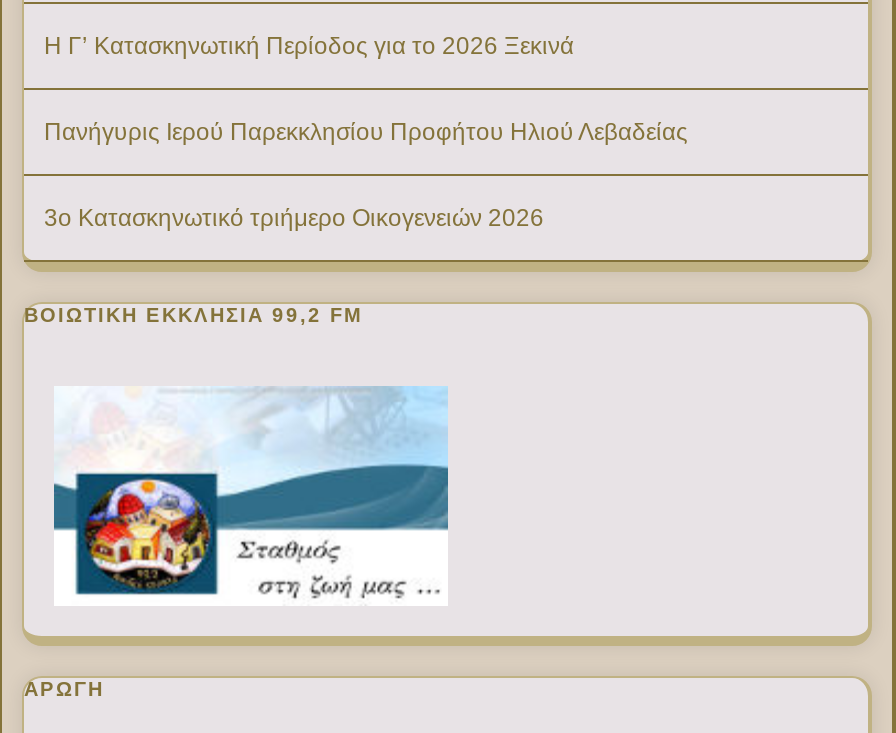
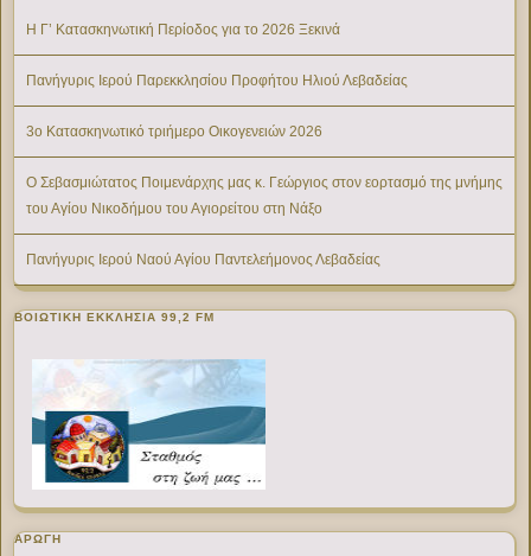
+ Ο Σεβασμιώτατος Ποιμενάρχης μας κ. Γεώργιος στον εορτασμό της μνήμης
+ του Αγίου Νικοδήμου του Αγιορείτου στη Νάξο
+ Πανήγυρις Ιερού Ναού Αγίου Παντελεήμονος Λεβαδείας
